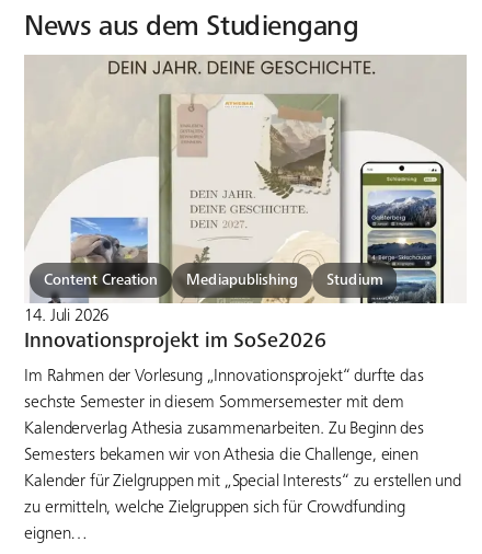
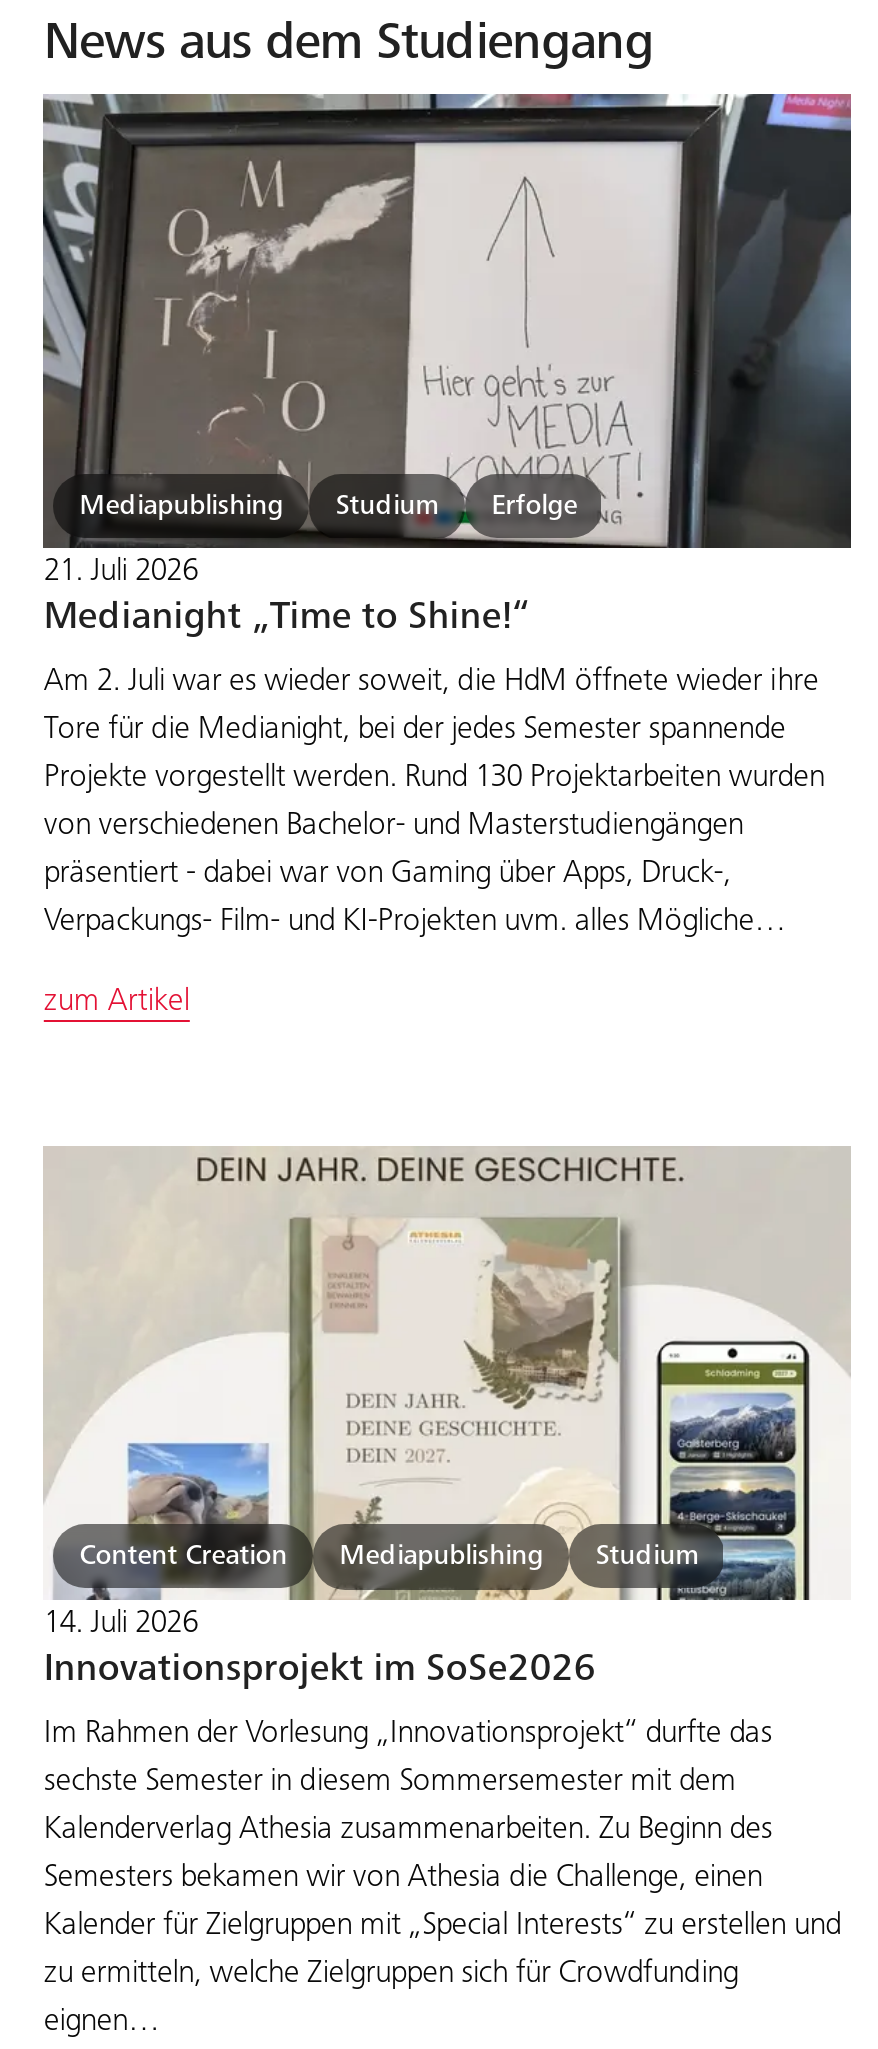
+ [image]
+ Mediapublishing
+ Studium
+ Erfolge
+ 21. Juli 2026
+ Medianight „Time to Shine!“
+ Am 2. Juli war es wieder soweit, die HdM öffnete wieder ihre
+ Tore für die Medianight, bei der jedes Semester spannende
+ Projekte vorgestellt werden. Rund 130 Projektarbeiten wurden
+ von verschiedenen Bachelor- und Masterstudiengängen
+ präsentiert - dabei war von Gaming über Apps, Druck-,
+ Verpackungs- Film- und KI-Projekten uvm. alles Mögliche…
+ zum Artikel
